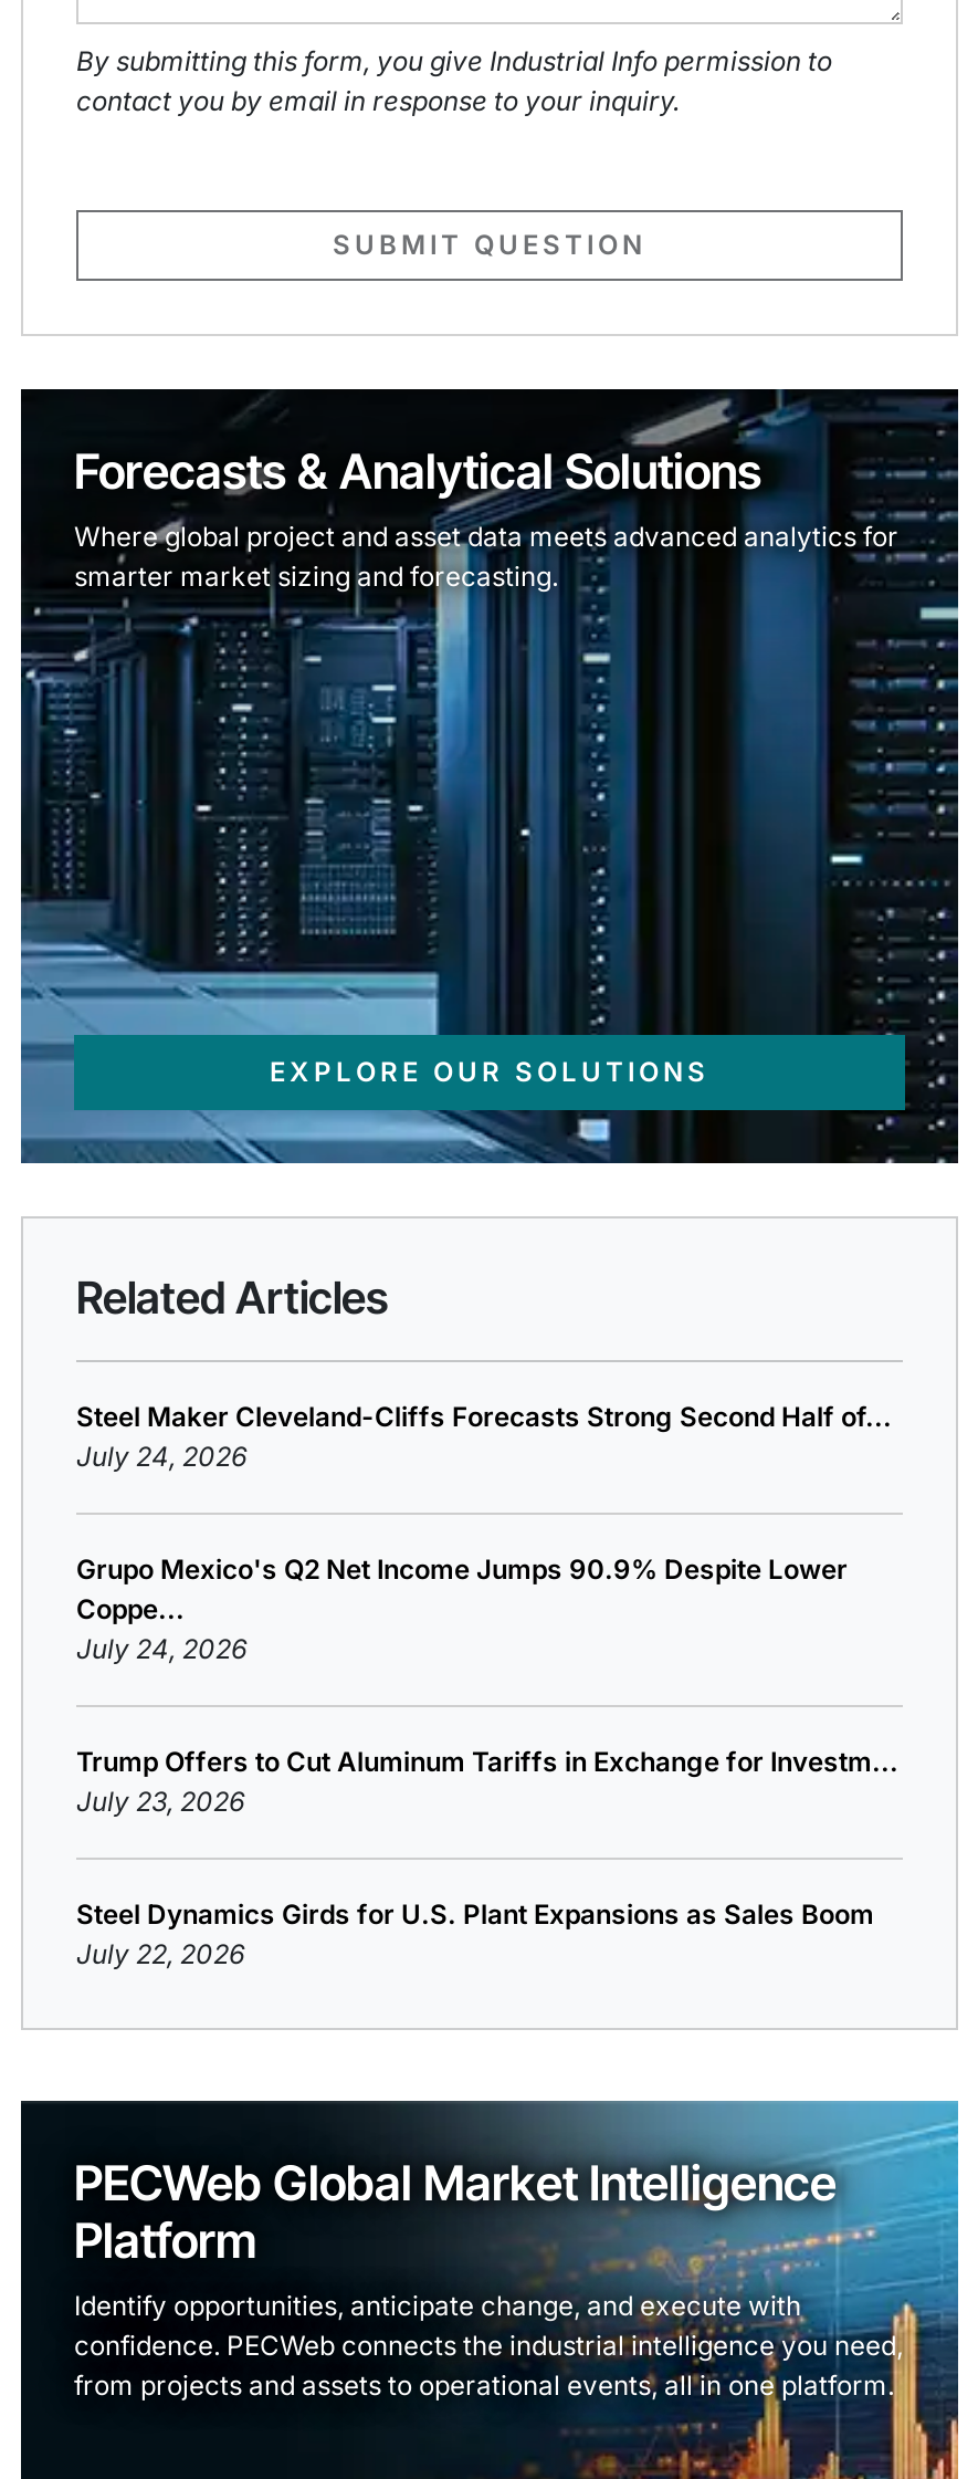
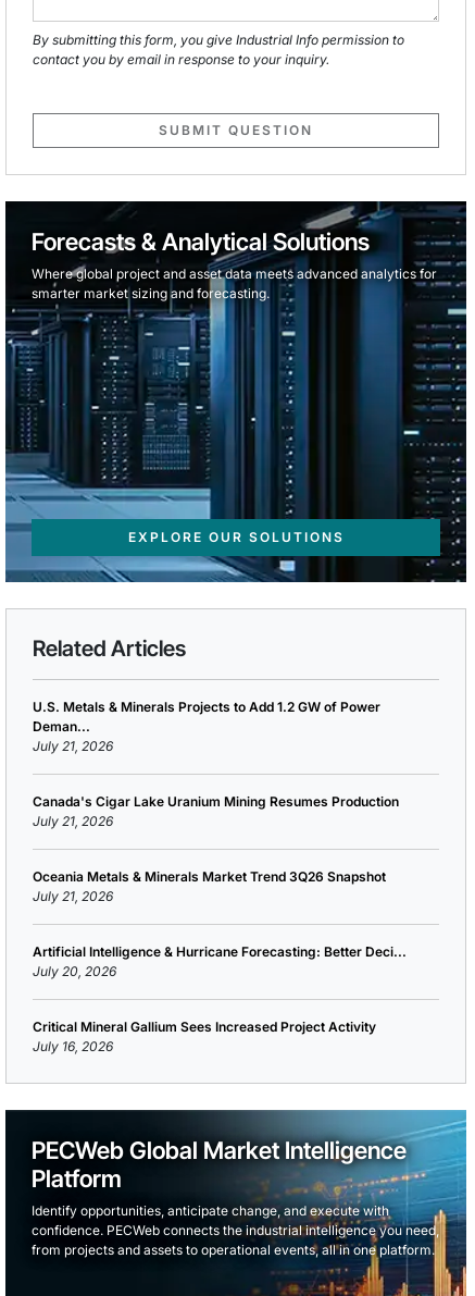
- Steel Maker Cleveland-Cliffs Forecasts Strong Second Half of...
- July 24, 2026
- Grupo Mexico's Q2 Net Income Jumps 90.9% Despite Lower
- Coppe...
- July 24, 2026
- Trump Offers to Cut Aluminum Tariffs in Exchange for Investm...
- July 23, 2026
- Steel Dynamics Girds for U.S. Plant Expansions as Sales Boom
- July 22, 2026
+ U.S. Metals & Minerals Projects to Add 1.2 GW of Power
+ Deman...
+ July 21, 2026
+ Canada's Cigar Lake Uranium Mining Resumes Production
+ July 21, 2026
+ Oceania Metals & Minerals Market Trend 3Q26 Snapshot
+ July 21, 2026
+ Artificial Intelligence & Hurricane Forecasting: Better Deci...
+ July 20, 2026
+ Critical Mineral Gallium Sees Increased Project Activity
+ July 16, 2026
